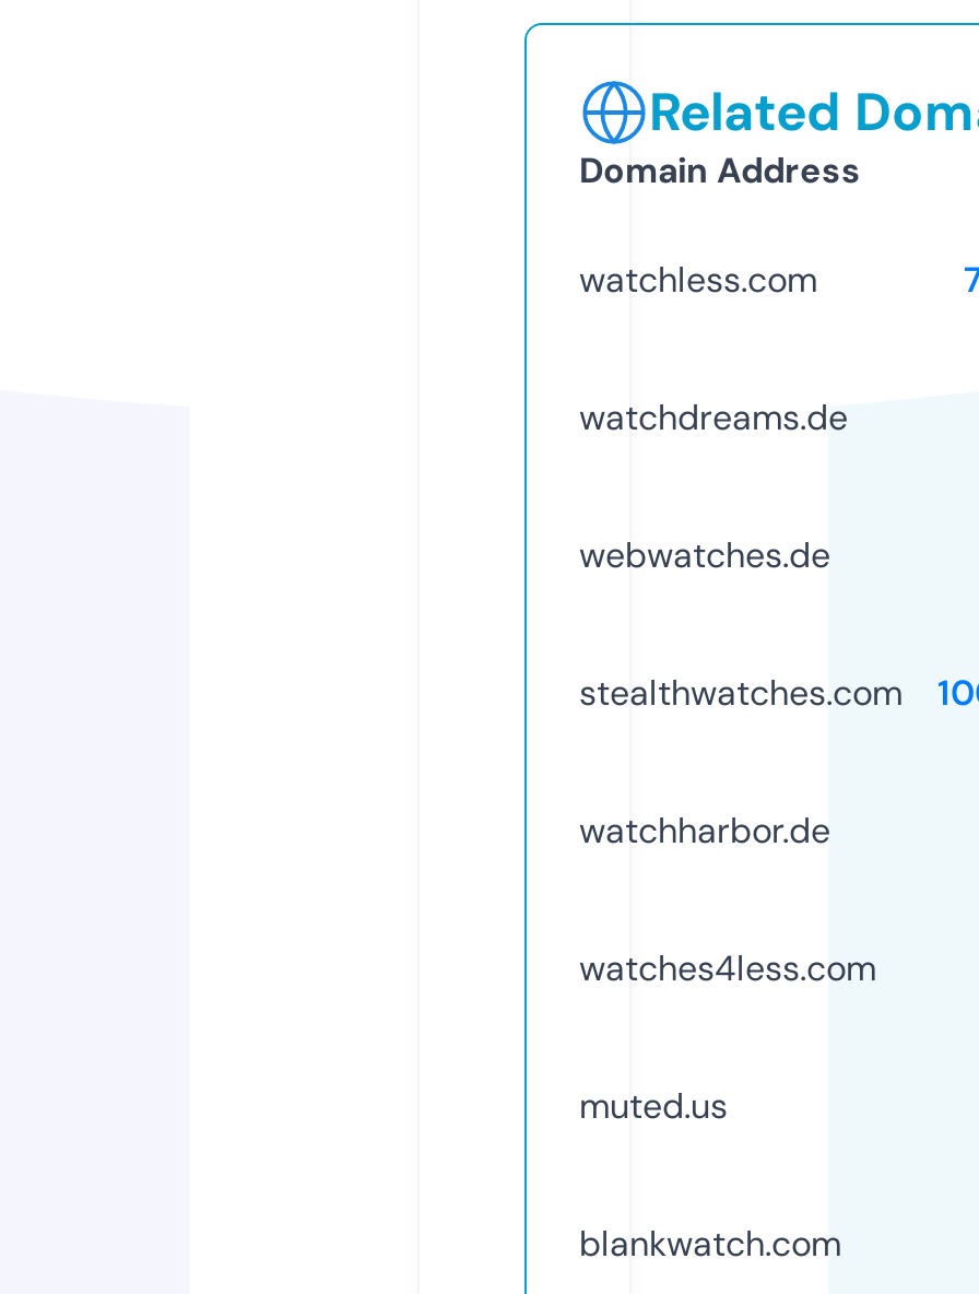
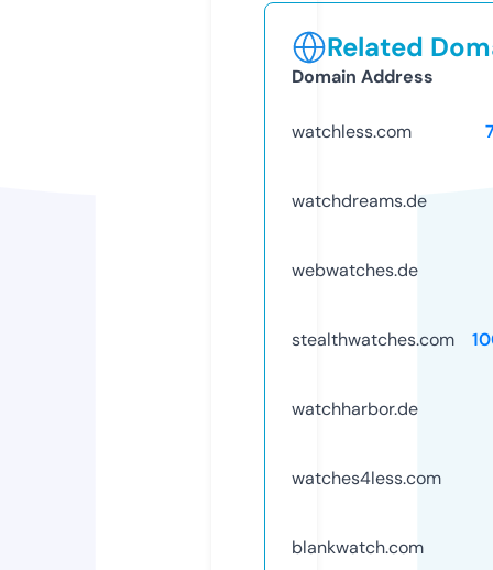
- muted.us
